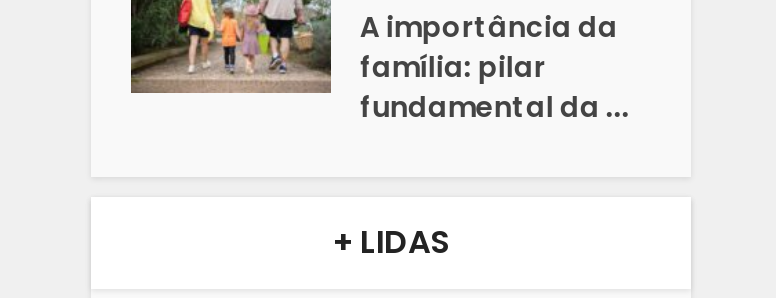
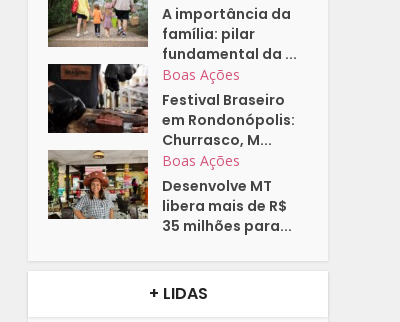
+ [image]
+ Boas Ações
+ Festival Braseiro
+ em Rondonópolis:
+ Churrasco, M...
+ Boas Ações
+ Desenvolve MT
+ libera mais de R$
+ 35 milhões para...

+ [image]
